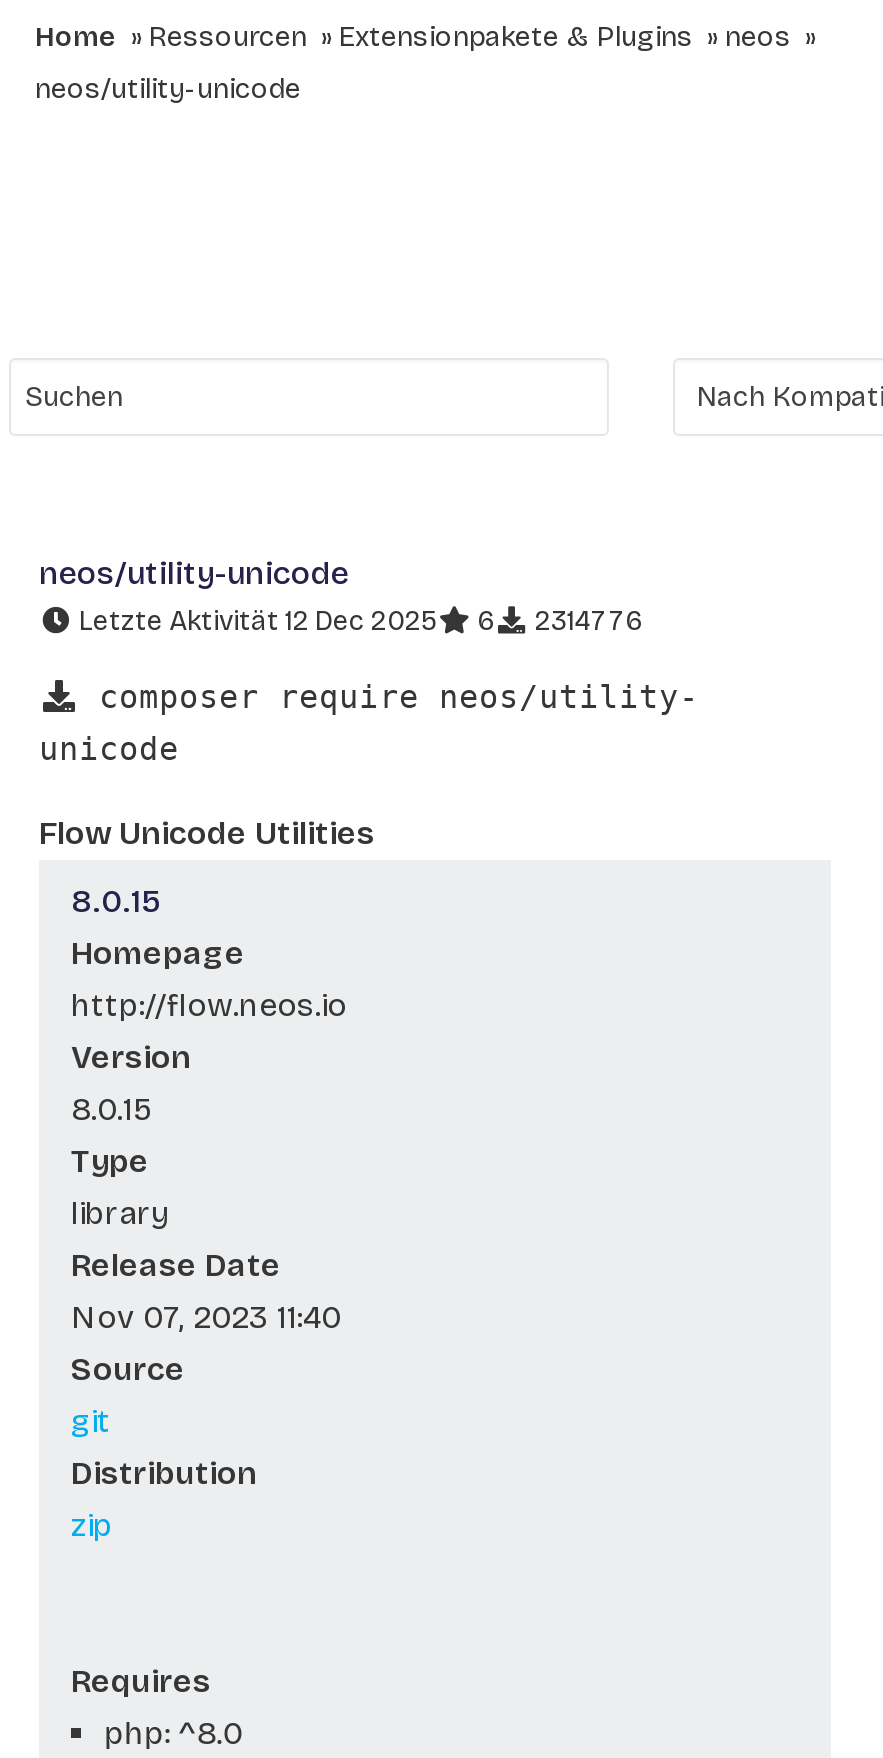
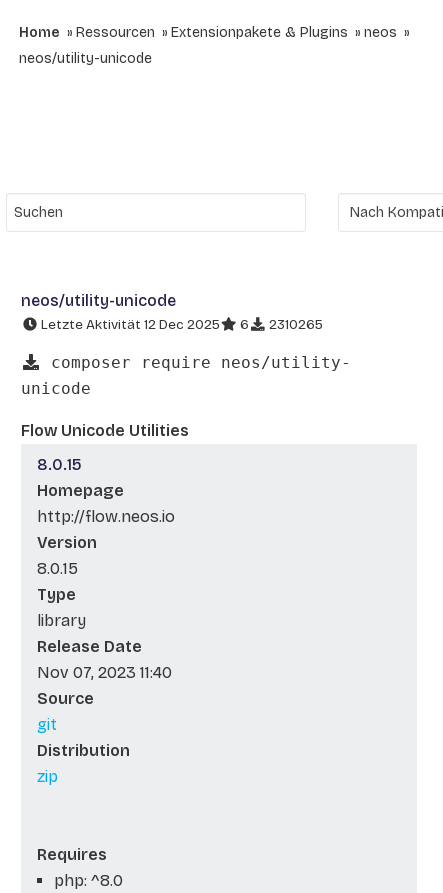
- Letzte Aktivität 12 Dec 2025 6 2314776
+ Letzte Aktivität 12 Dec 2025 6 2310265
